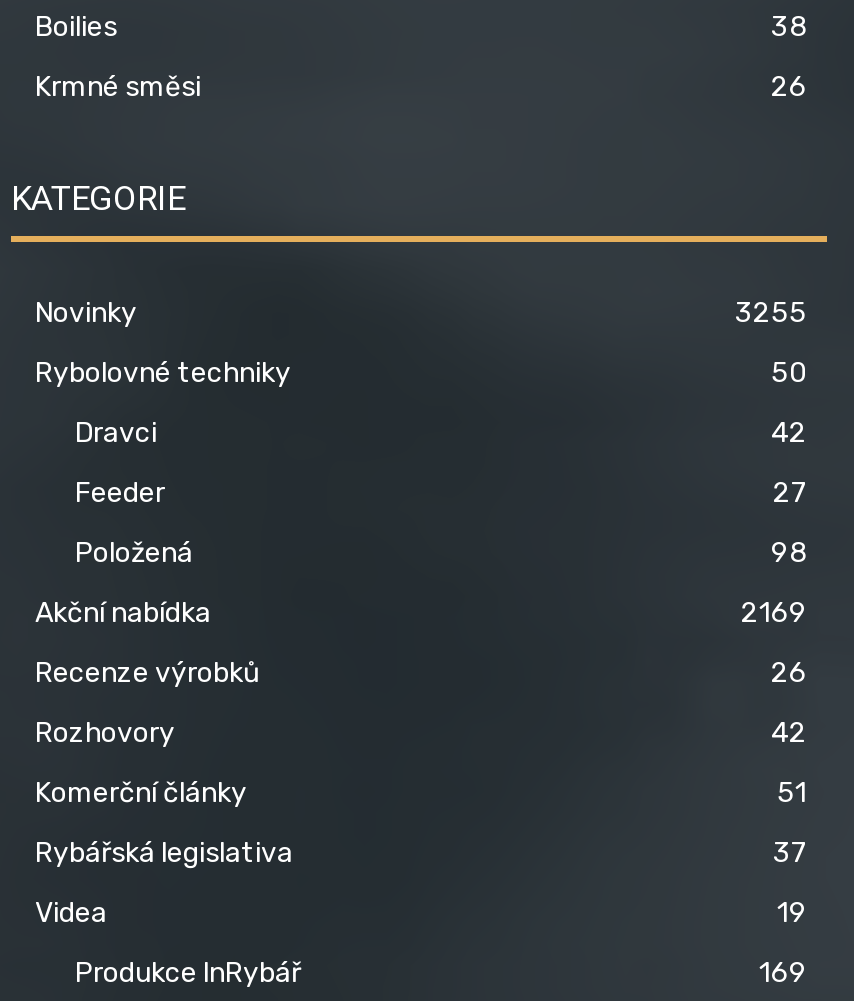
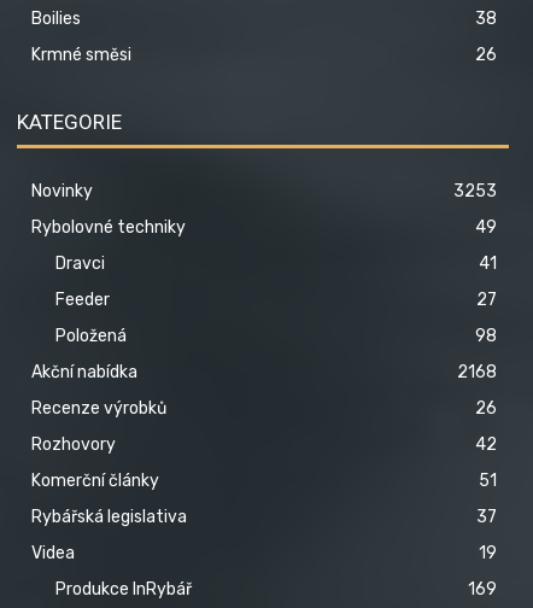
- 3255
+ 3253

- 50
+ 49

- 42
+ 41

- 2169
+ 2168
